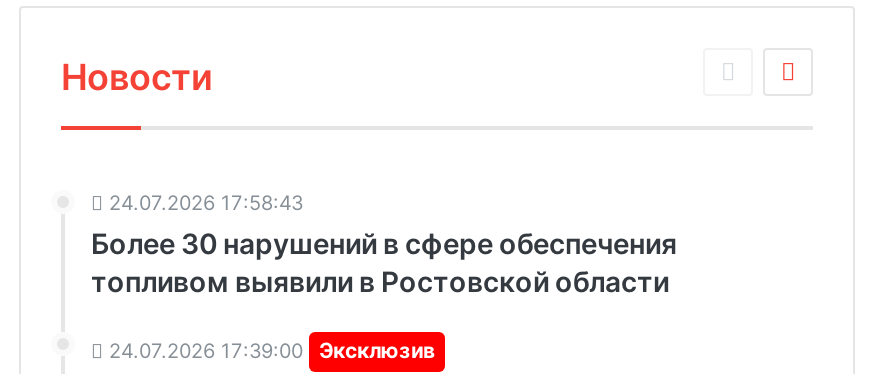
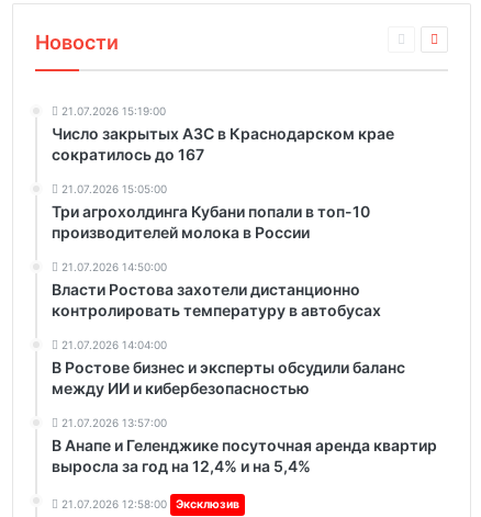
- 24.07.2026 17:58:43
- Более 30 нарушений в сфере обеспечения
- топливом выявили в Ростовской области
- 24.07.2026 17:39:00
+ 21.07.2026 15:19:00
+ Число закрытых АЗС в Краснодарском крае
+ сократилось до 167
+ 21.07.2026 15:05:00
+ Три агрохолдинга Кубани попали в топ-10
+ производителей молока в России
+ 21.07.2026 14:50:00
+ Власти Ростова захотели дистанционно
+ контролировать температуру в автобусах
+ 21.07.2026 14:04:00
+ В Ростове бизнес и эксперты обсудили баланс
+ между ИИ и кибербезопасностью
+ 21.07.2026 13:57:00
+ В Анапе и Геленджике посуточная аренда квартир
+ выросла за год на 12,4% и на 5,4%
+ 21.07.2026 12:58:00
